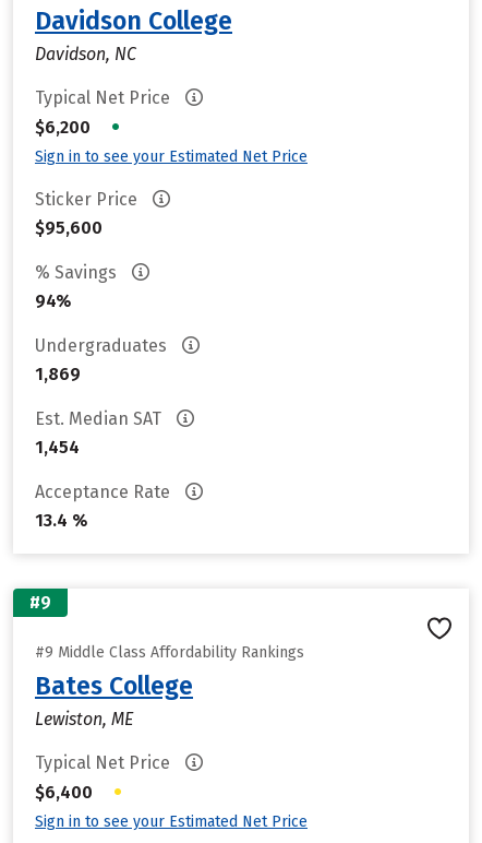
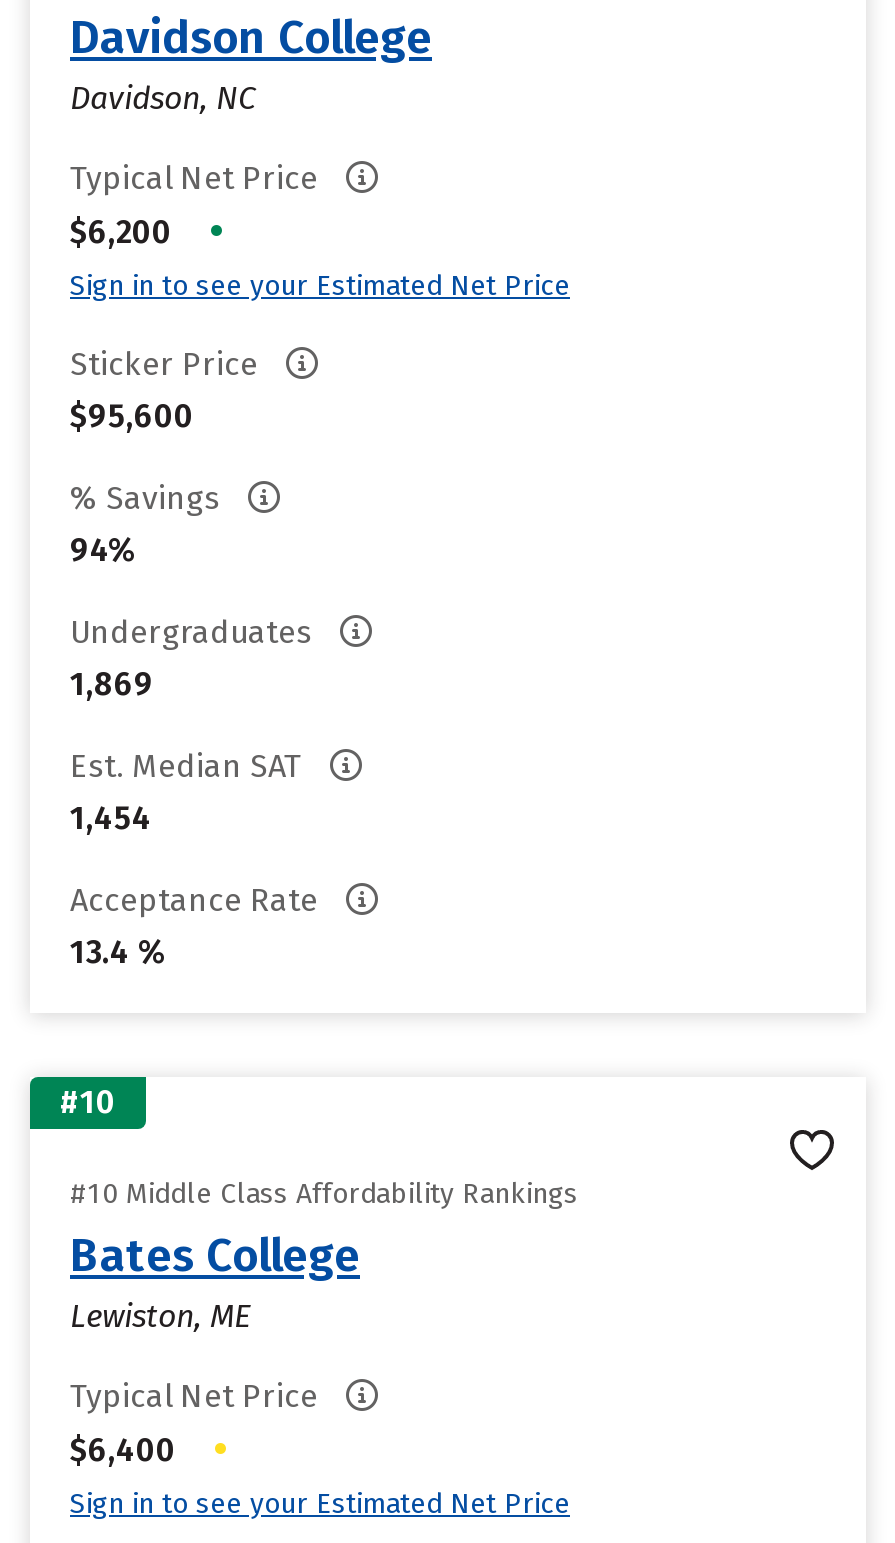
- #9
+ #10

- #9 Middle Class Affordability Rankings
+ #10 Middle Class Affordability Rankings
